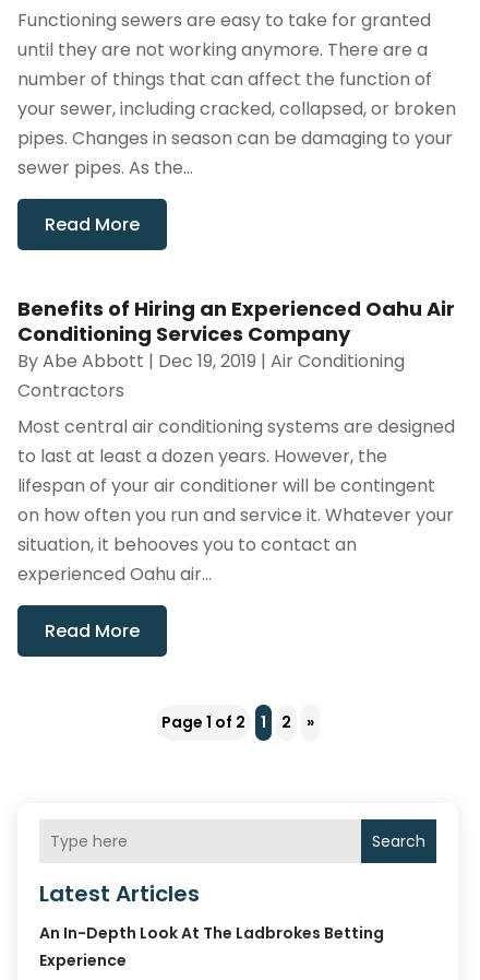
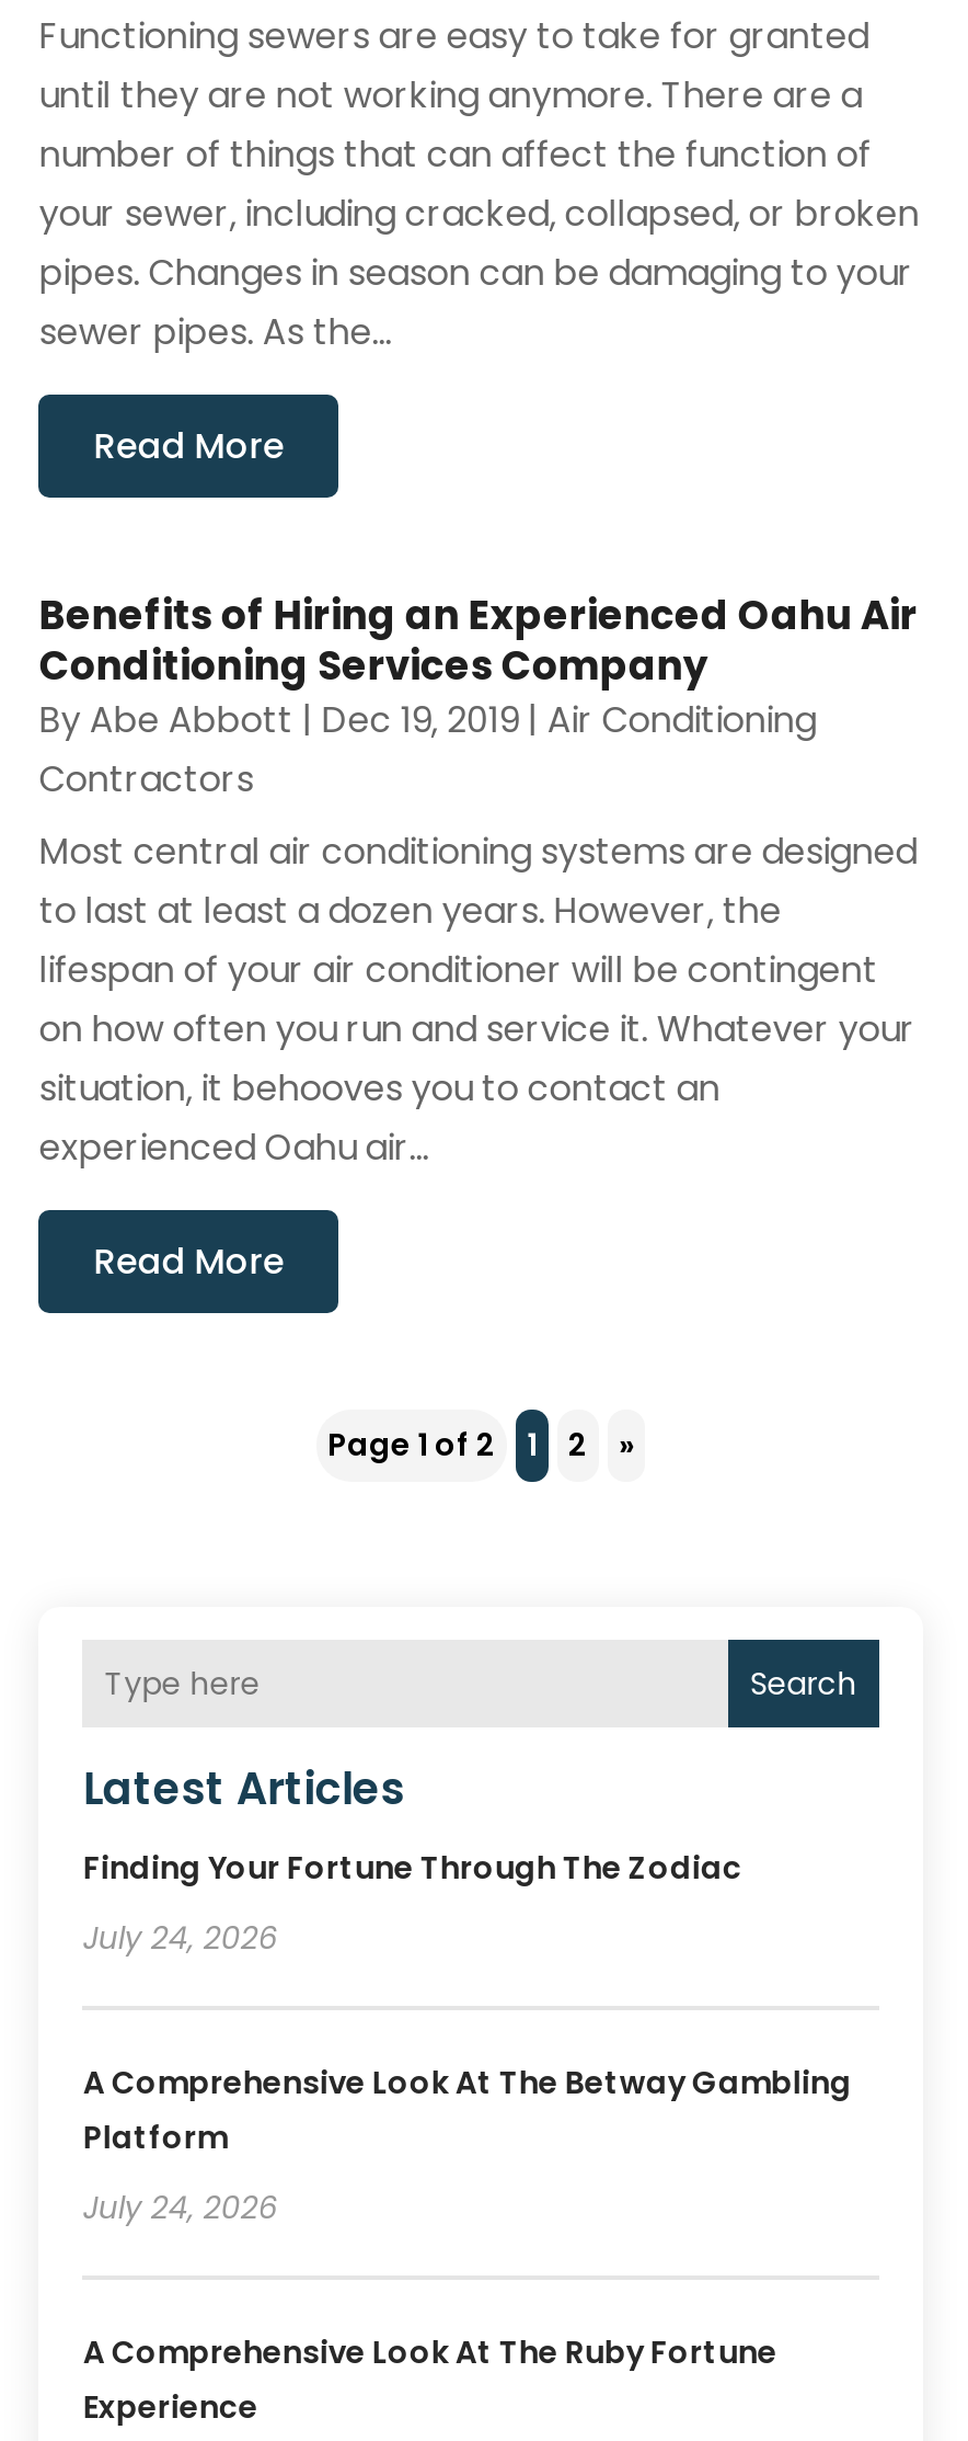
- An In-Depth Look At The Ladbrokes Betting
+ Finding Your Fortune Through The Zodiac
+ July 24, 2026
+ A Comprehensive Look At The Betway Gambling
+ Platform
+ July 24, 2026
+ A Comprehensive Look At The Ruby Fortune
